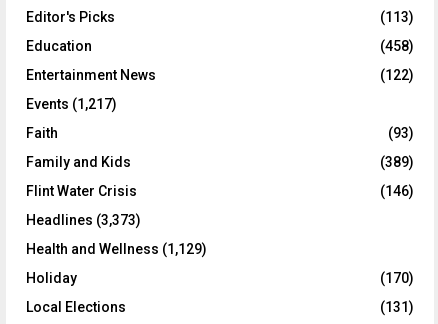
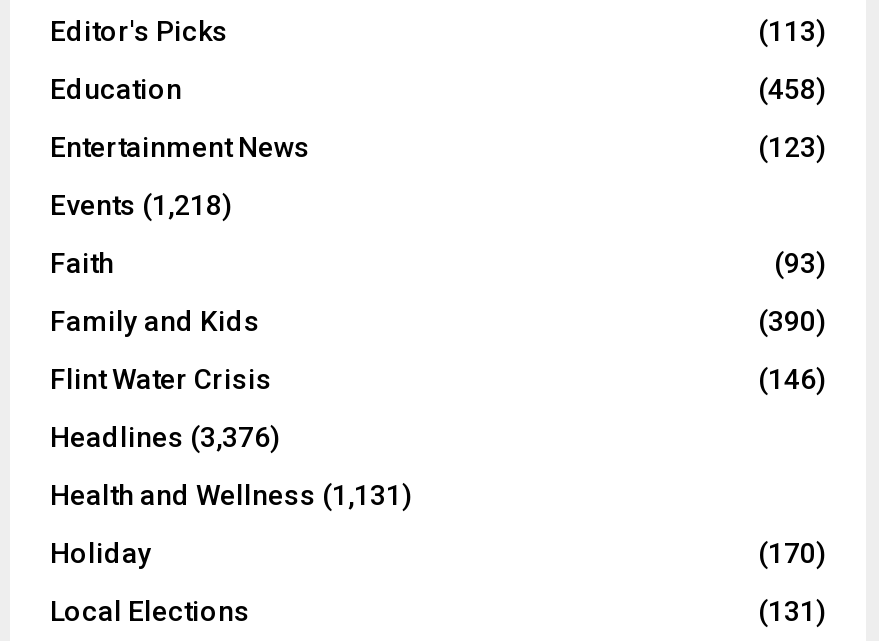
- (122)
+ (123)

- Events (1,217)
+ Events (1,218)

- (389)
+ (390)

- Headlines (3,373)
+ Headlines (3,376)

- Health and Wellness (1,129)
+ Health and Wellness (1,131)
